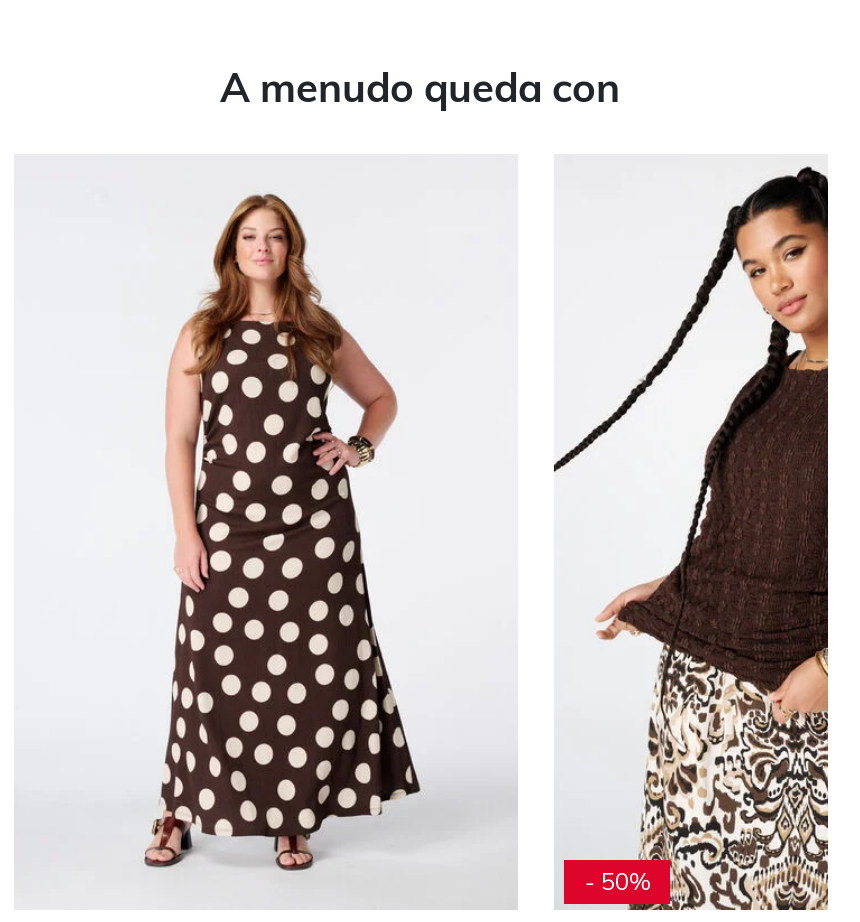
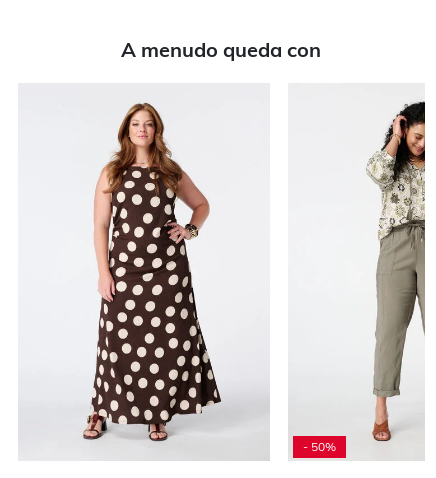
- [image]
+ [image]
